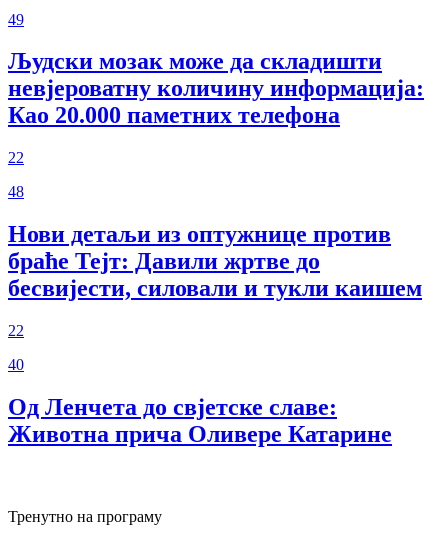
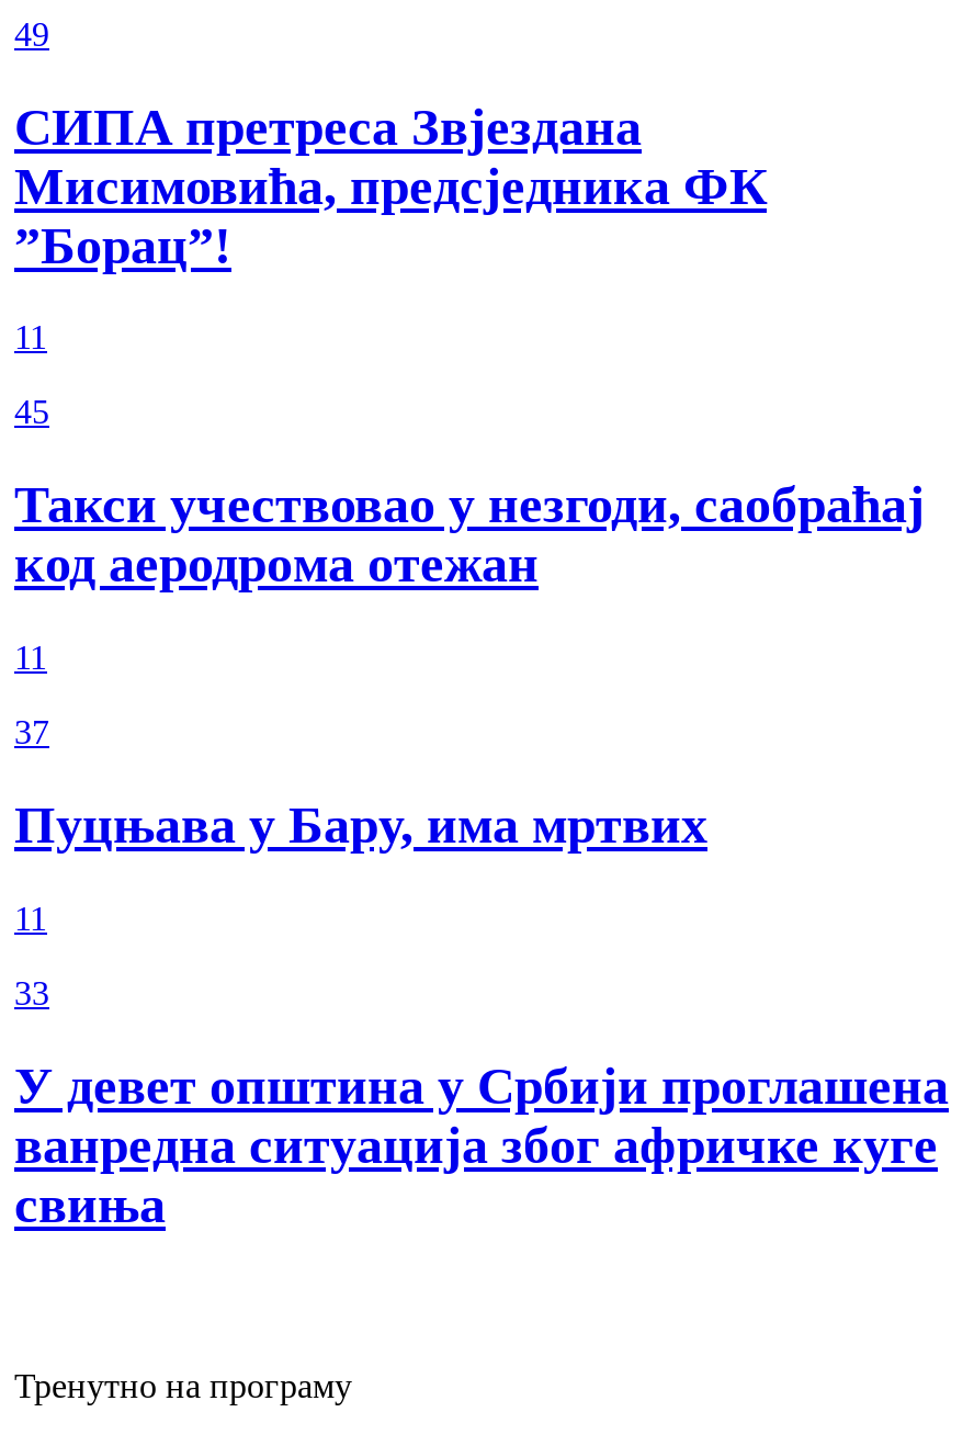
- Људски мозак може да складишти
- невјероватну количину информација:
- Као 20.000 паметних телефона
- 22
- 48
- Нови детаљи из оптужнице против
- браће Тејт: Давили жртве до
- бесвијести, силовали и тукли каишем
- 22
- 40
- Од Ленчета до свјетске славе:
- Животна прича Оливере Катарине
+ СИПА претреса Звјездана
+ Мисимовића, предсједника ФК
+ ”Борац”!
+ 11
+ 45
+ Такси учествовао у незгоди, саобраћај
+ код аеродрома отежан
+ 11
+ 37
+ Пуцњава у Бару, има мртвих
+ 11
+ 33
+ У девет општина у Србији проглашена
+ ванредна ситуација због афричке куге
+ свиња
